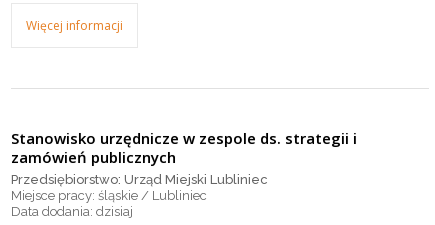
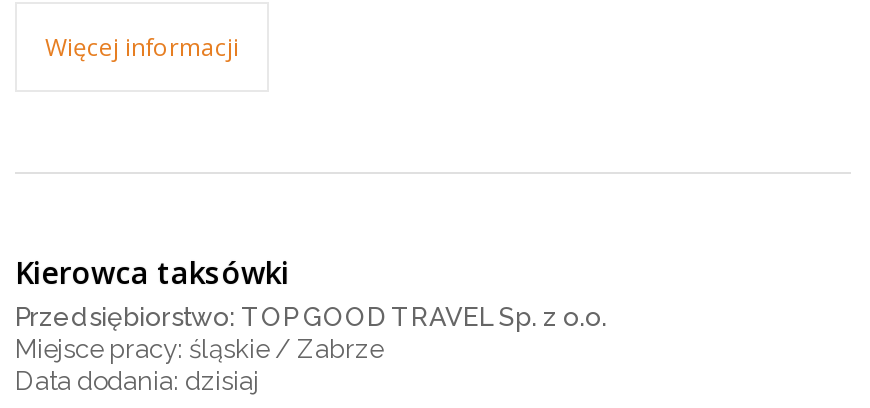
- Stanowisko urzędnicze w zespole ds. strategii i
- zamówień publicznych
- Przedsiębiorstwo: Urząd Miejski Lubliniec
- Miejsce pracy: śląskie / Lubliniec
+ Kierowca taksówki
+ Przedsiębiorstwo: TOP GOOD TRAVEL Sp. z o.o.
+ Miejsce pracy: śląskie / Zabrze
